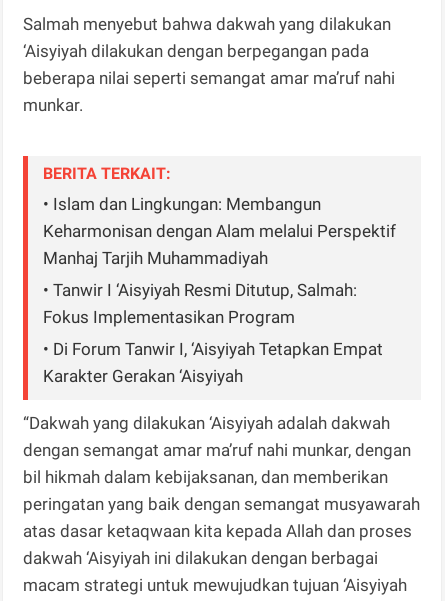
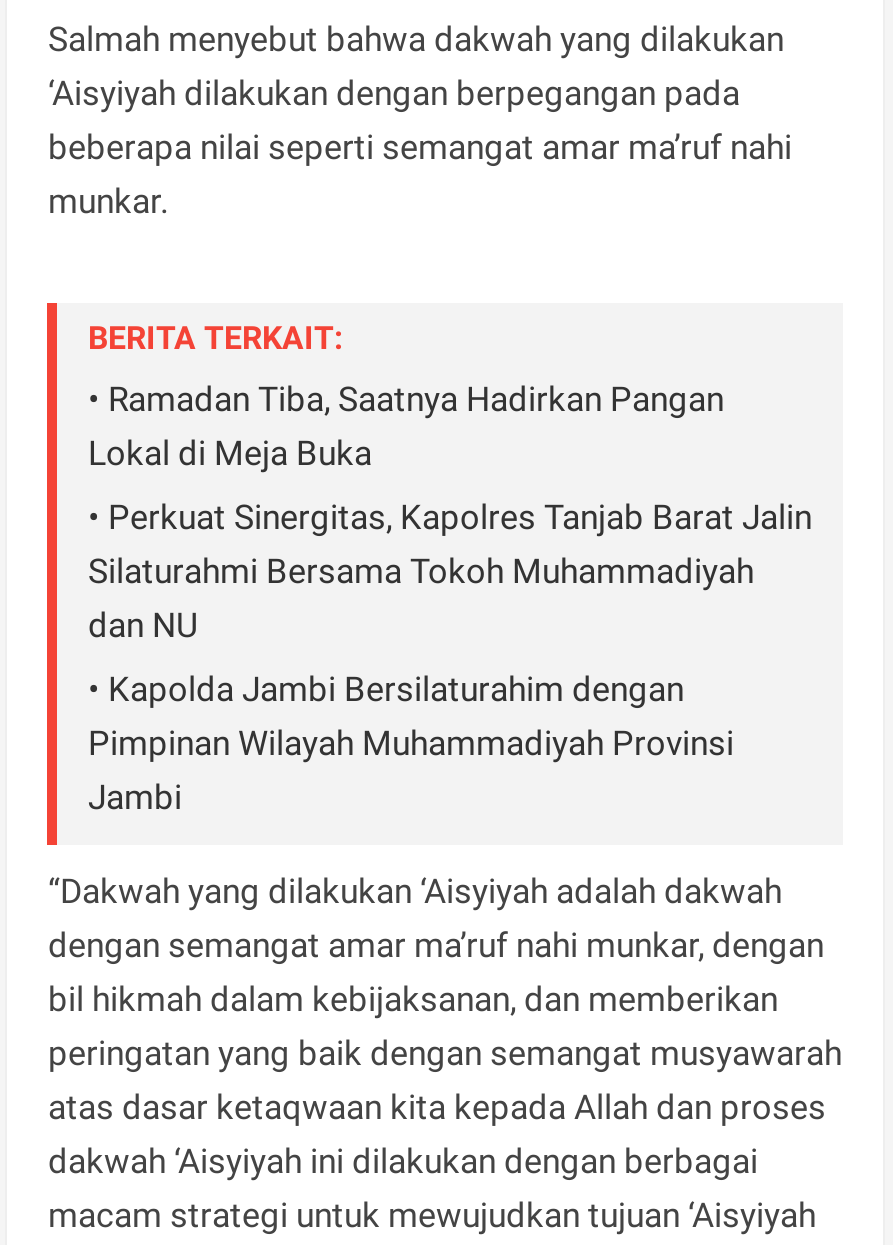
- • Islam dan Lingkungan: Membangun
- Keharmonisan dengan Alam melalui Perspektif
- Manhaj Tarjih Muhammadiyah
+ • Ramadan Tiba, Saatnya Hadirkan Pangan
+ Lokal di Meja Buka

- • Tanwir I ‘Aisyiyah Resmi Ditutup, Salmah:
- Fokus Implementasikan Program
+ • Perkuat Sinergitas, Kapolres Tanjab Barat Jalin
+ Silaturahmi Bersama Tokoh Muhammadiyah
+ dan NU

- • Di Forum Tanwir I, ‘Aisyiyah Tetapkan Empat
- Karakter Gerakan ‘Aisyiyah
+ • Kapolda Jambi Bersilaturahim dengan
+ Pimpinan Wilayah Muhammadiyah Provinsi
+ Jambi
